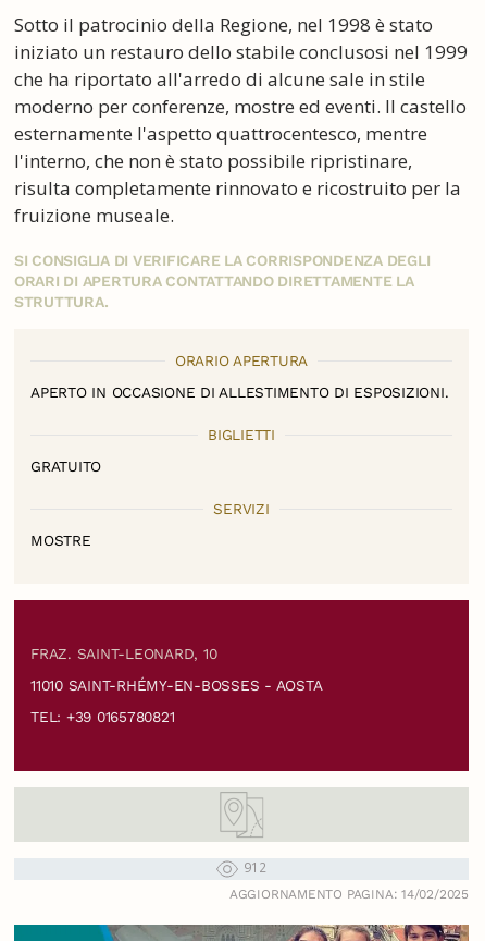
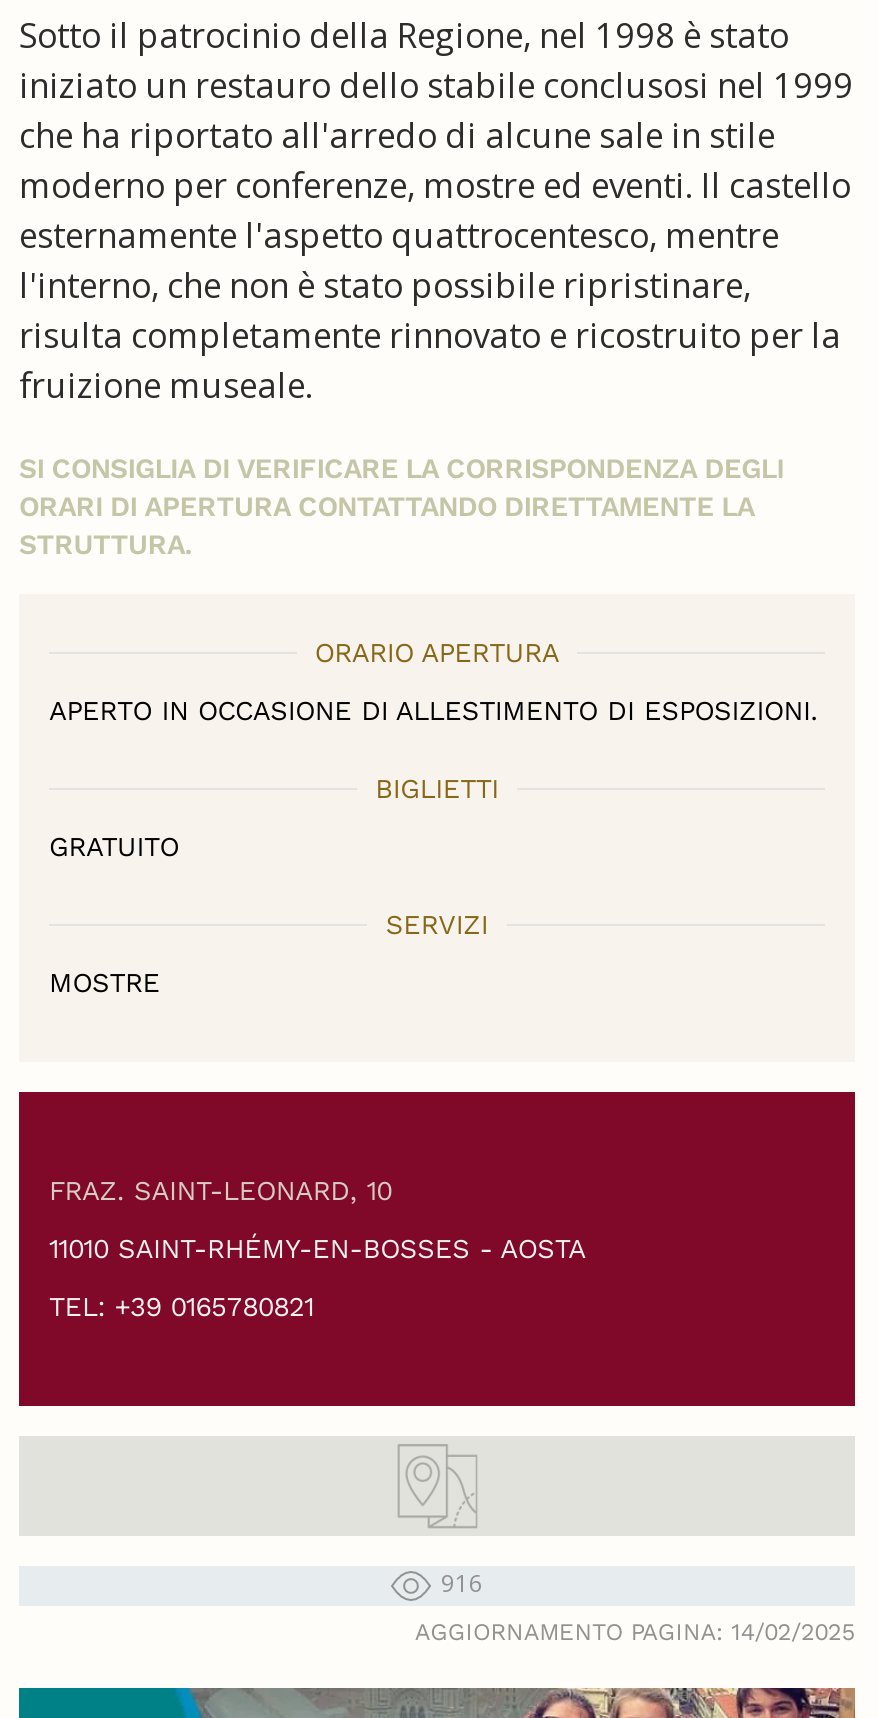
- 912
+ 916
